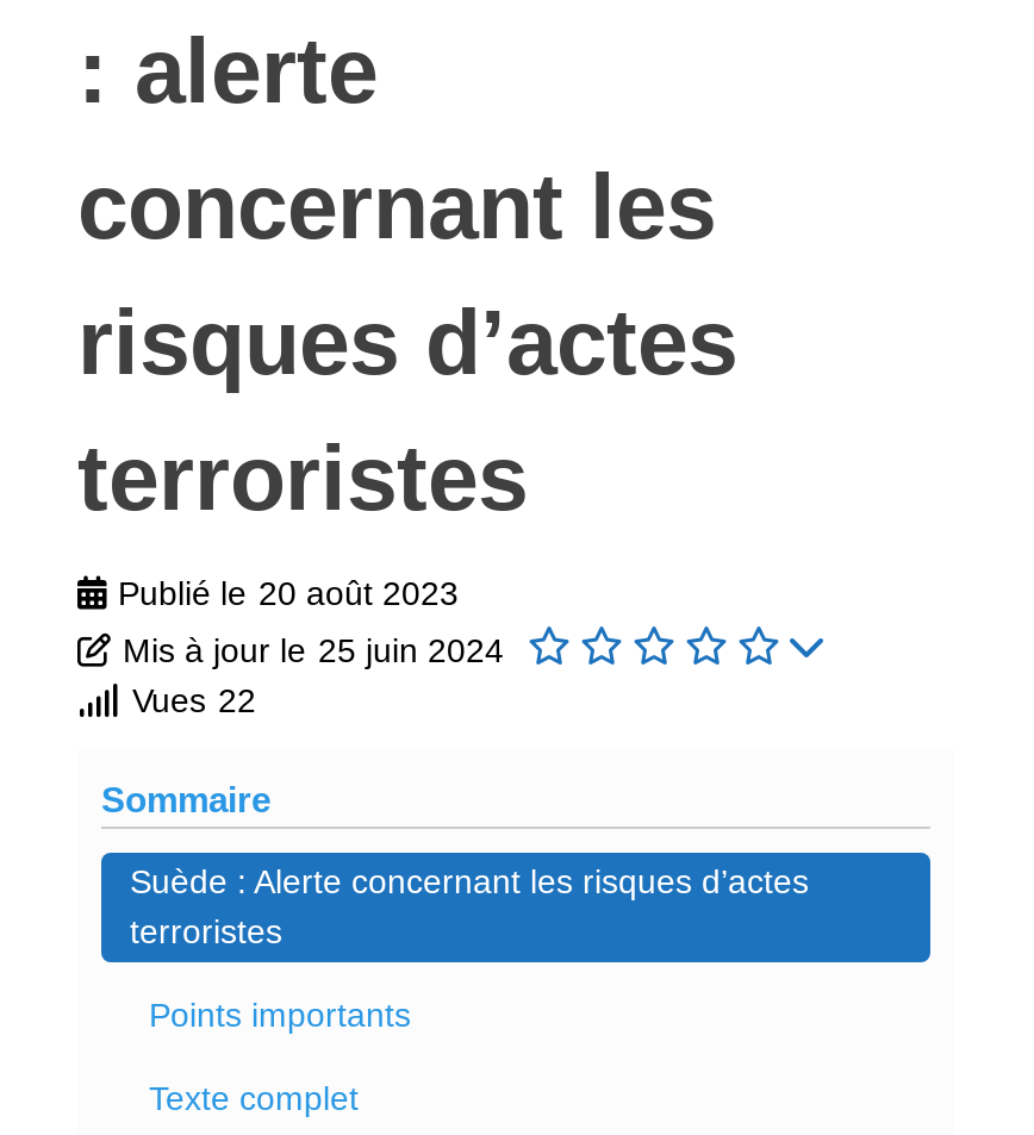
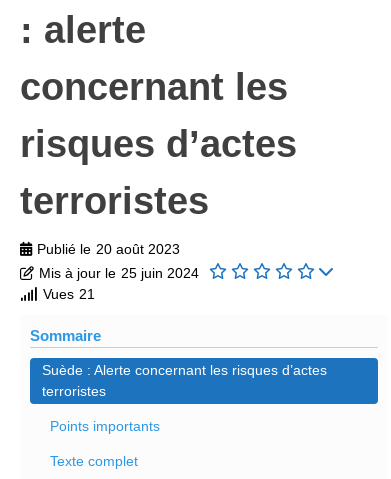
- Vues 22
+ Vues 21
